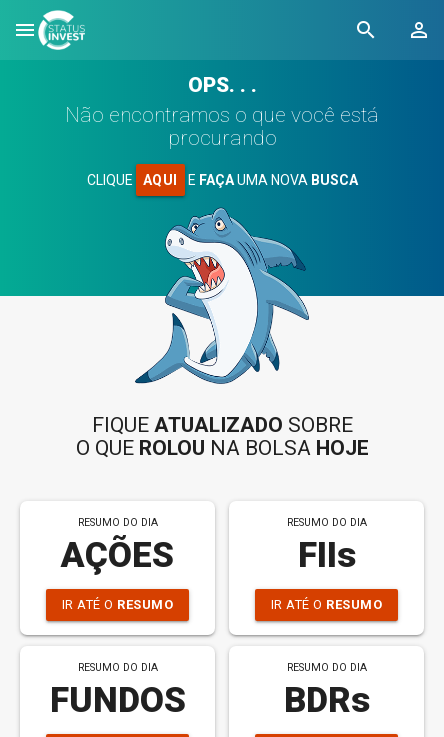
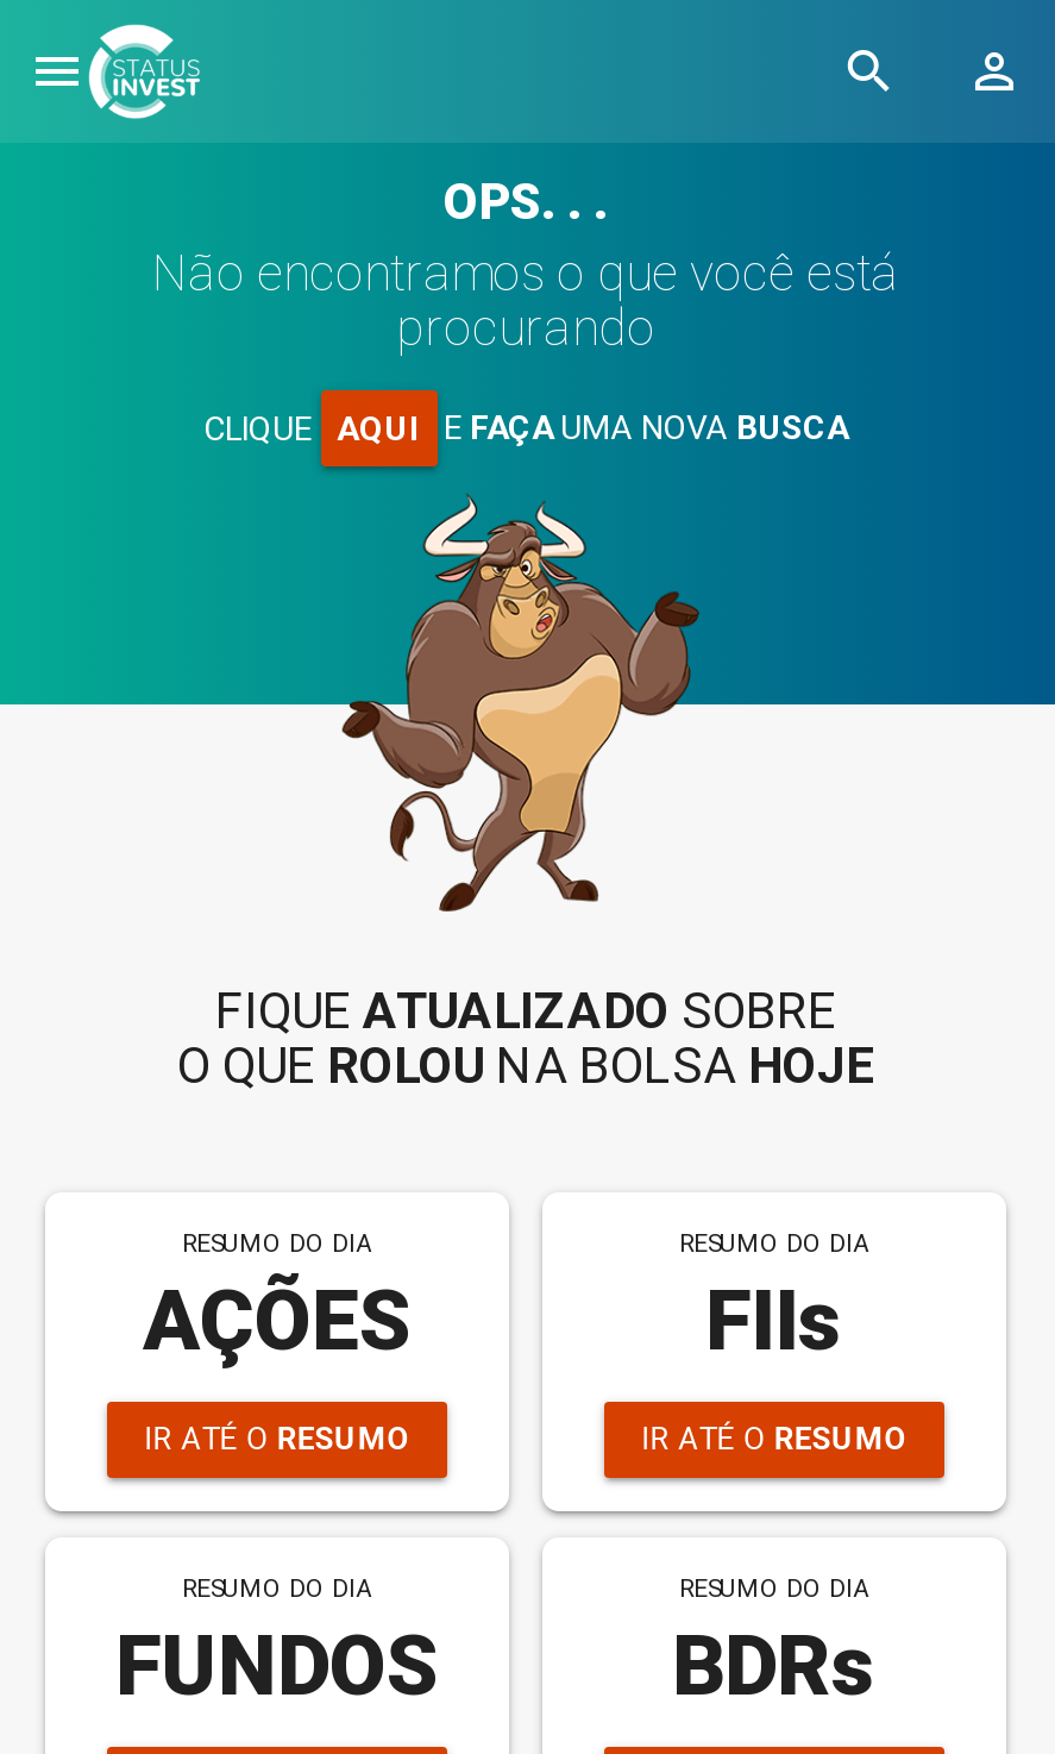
- [image]
+ [image]
